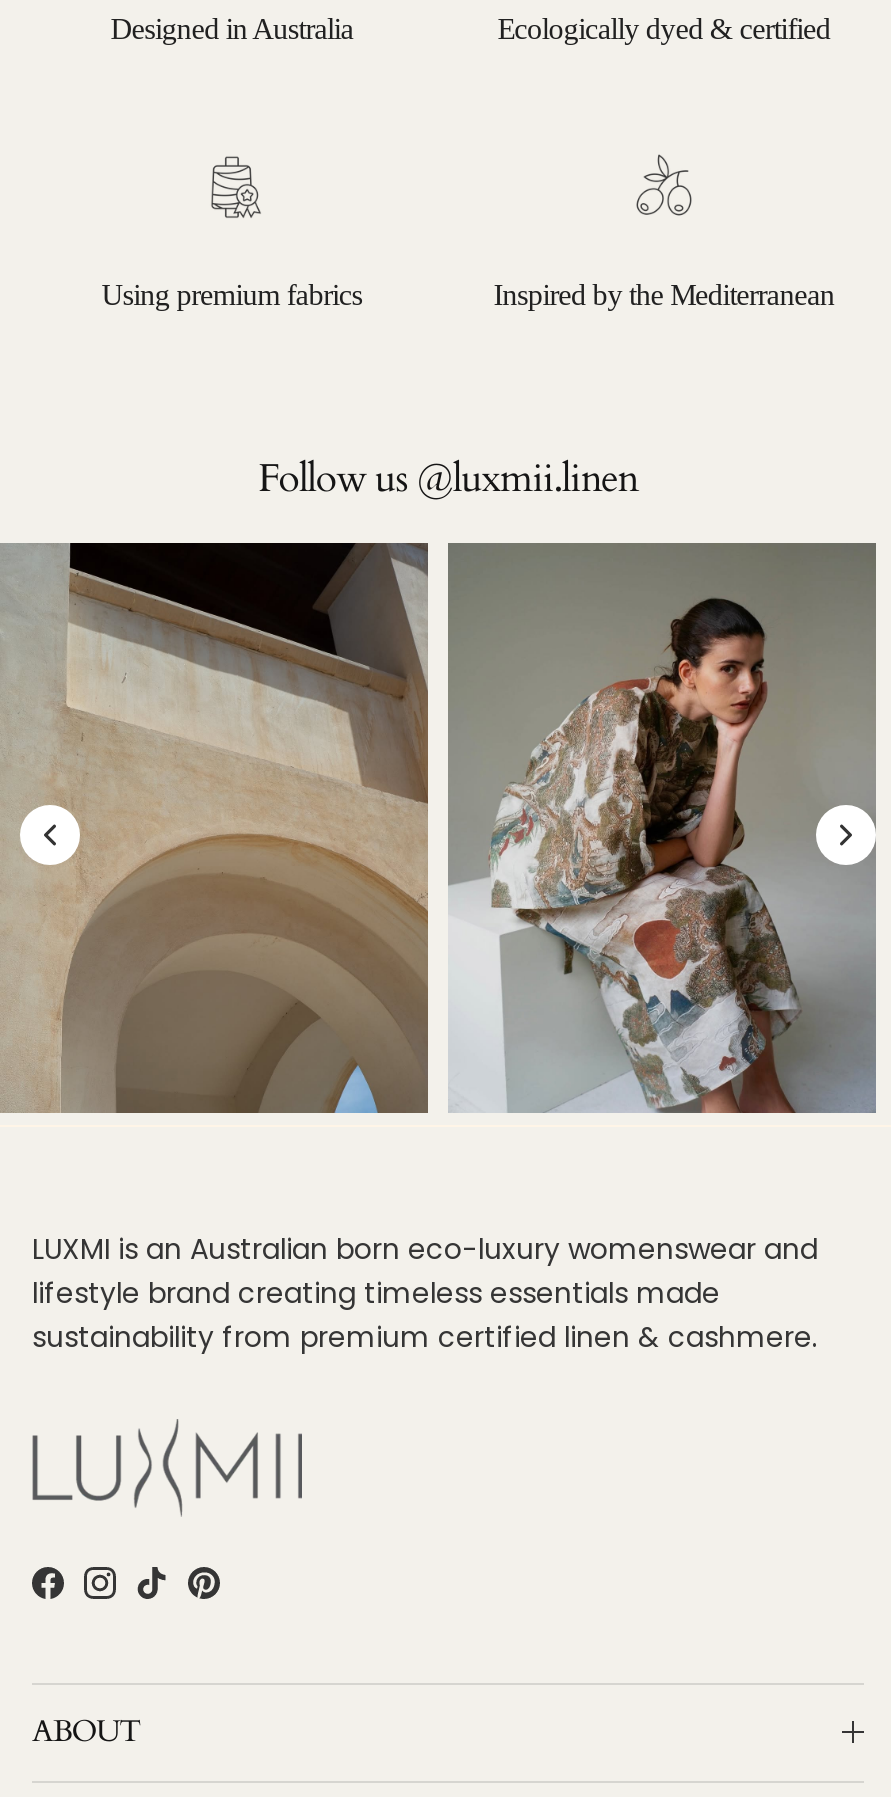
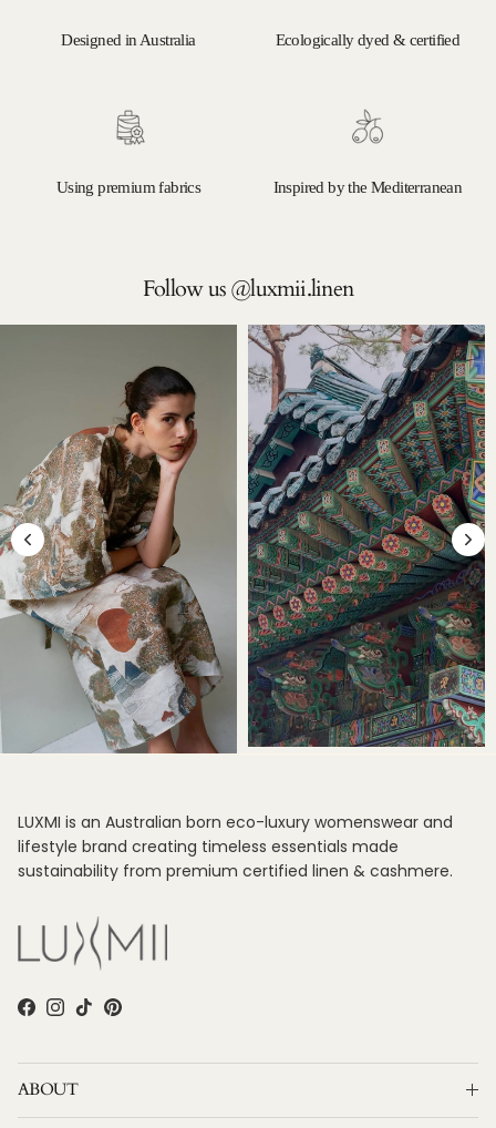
- [image]
+ [image]

- [image]
+ [image]
